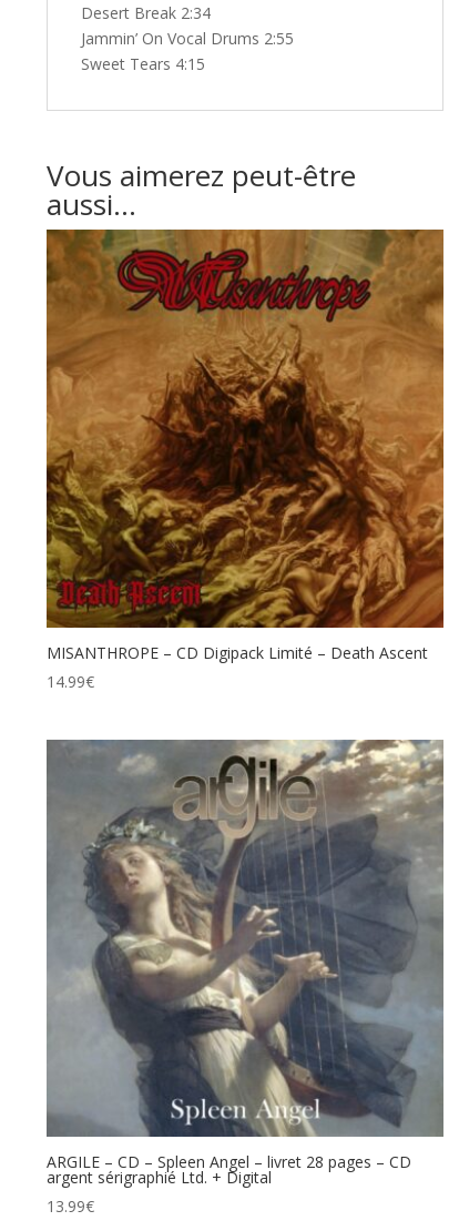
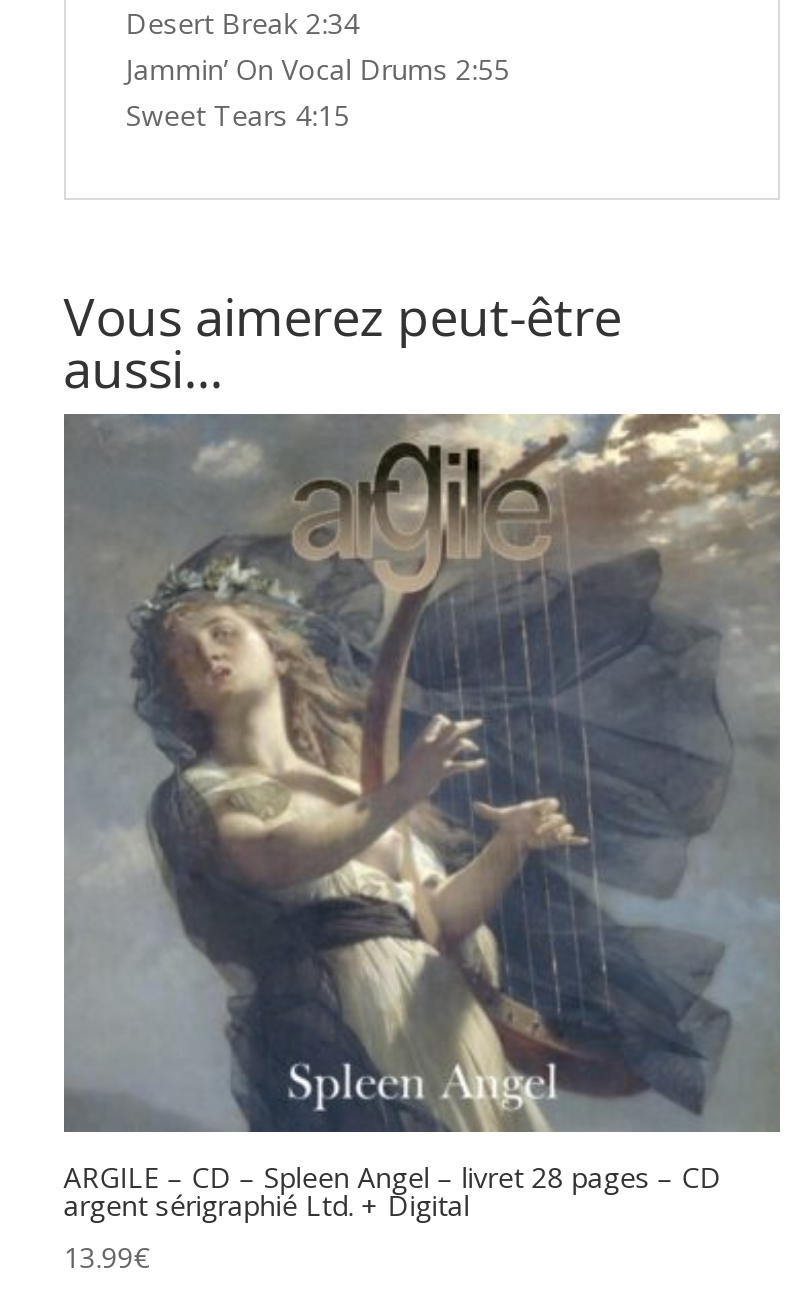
- [image]
- MISANTHROPE – CD Digipack Limité – Death Ascent
- 14.99€
